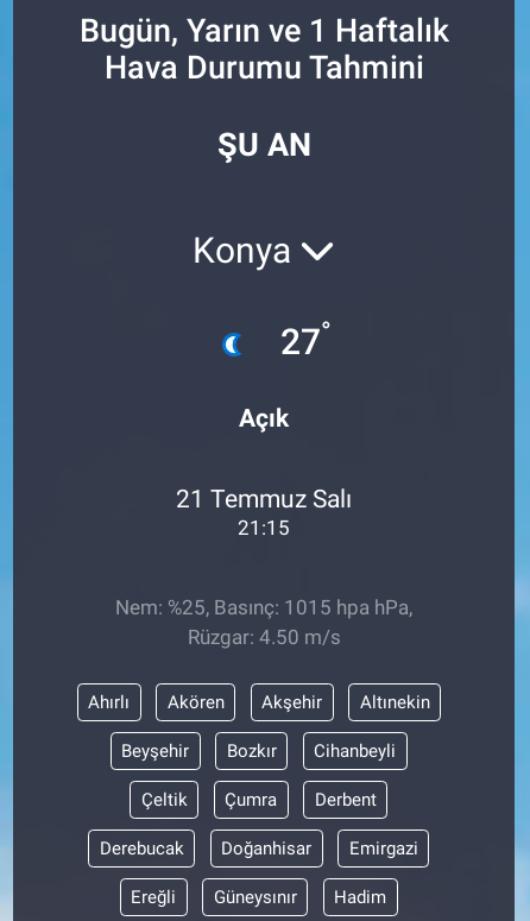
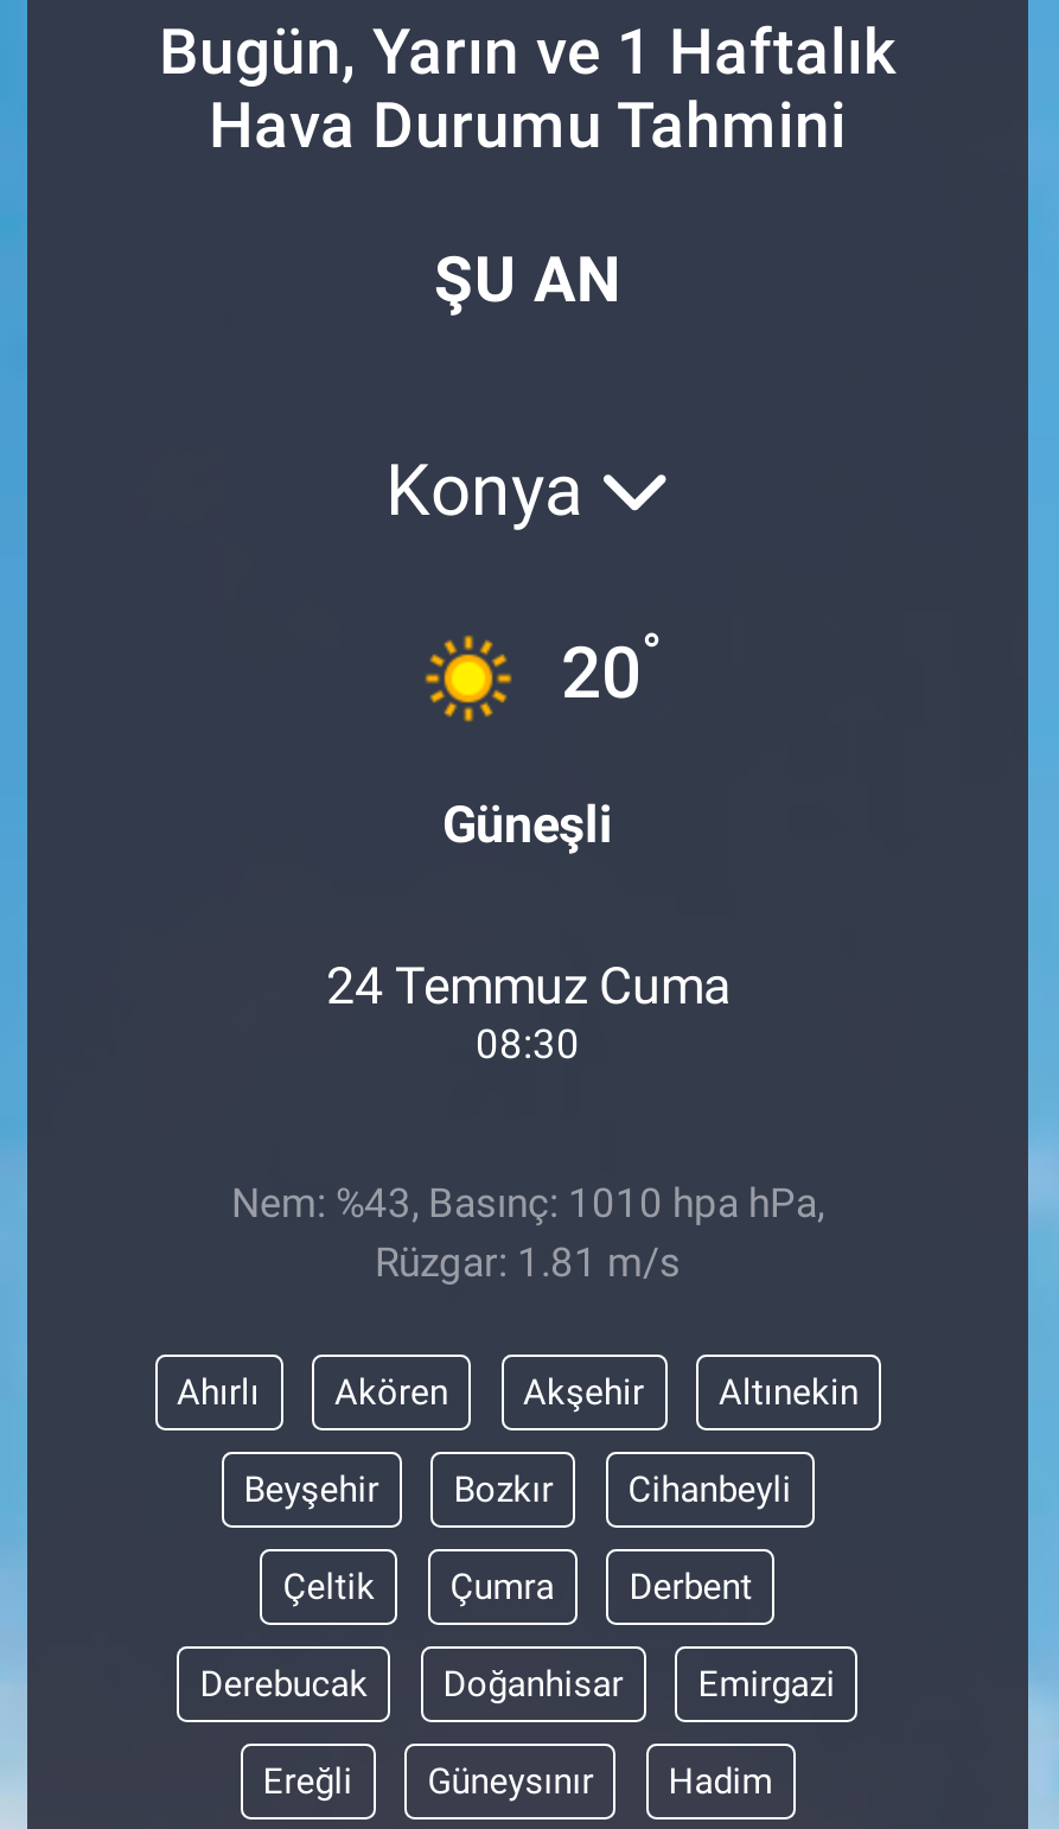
- [image]
- 27°
+ [image]
+ 20°

- Açık
+ Güneşli

- 21 Temmuz Salı
- 21:15
+ 24 Temmuz Cuma
+ 08:30

- Nem: %25, Basınç: 1015 hpa hPa,
- Rüzgar: 4.50 m/s
+ Nem: %43, Basınç: 1010 hpa hPa,
+ Rüzgar: 1.81 m/s
